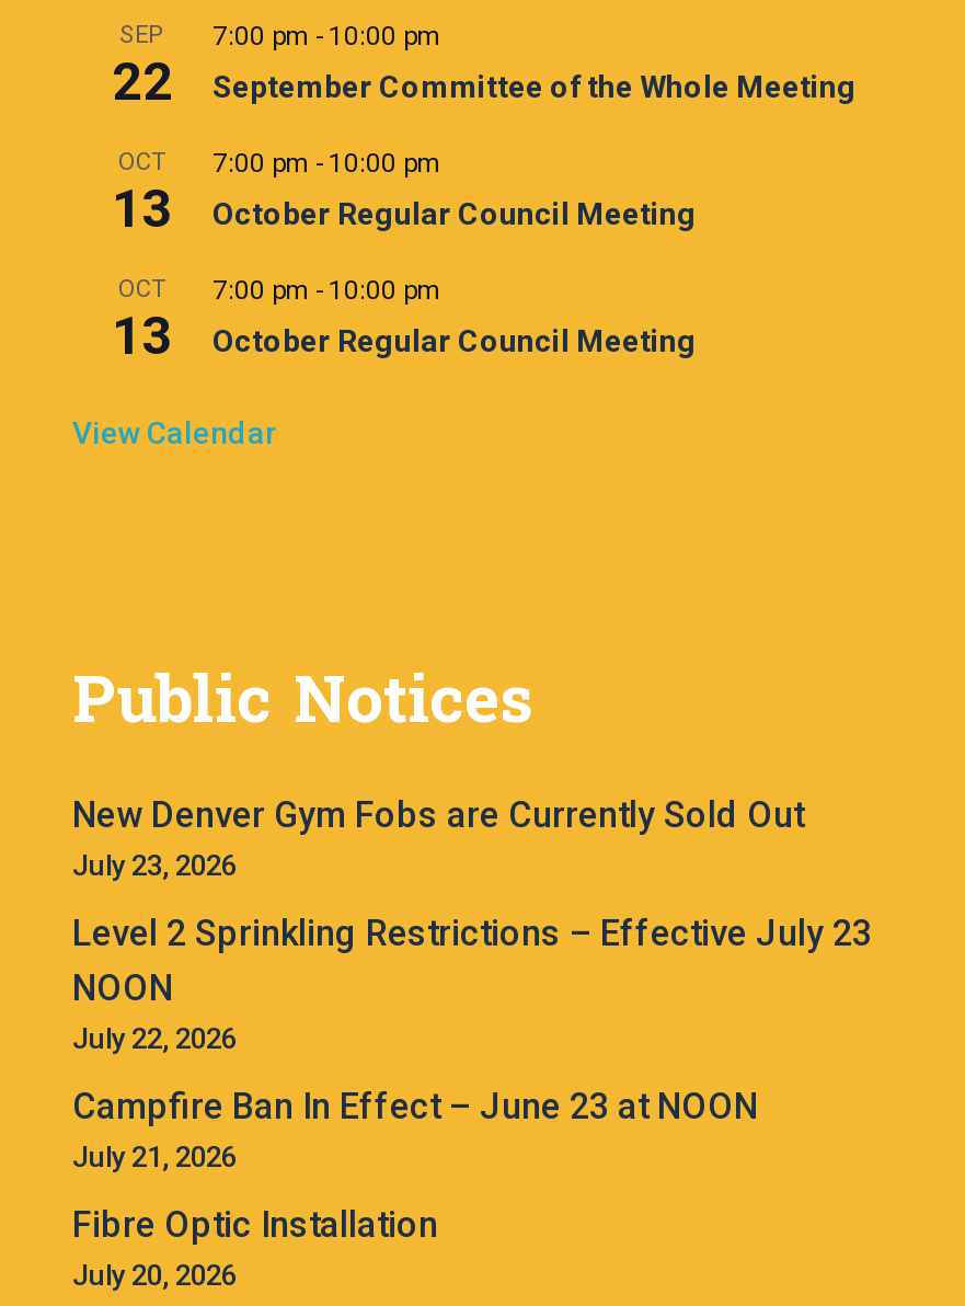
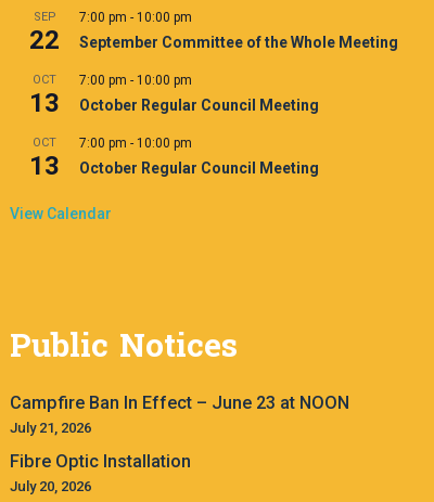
- New Denver Gym Fobs are Currently Sold Out
- July 23, 2026
- Level 2 Sprinkling Restrictions – Effective July 23
- NOON
- July 22, 2026
